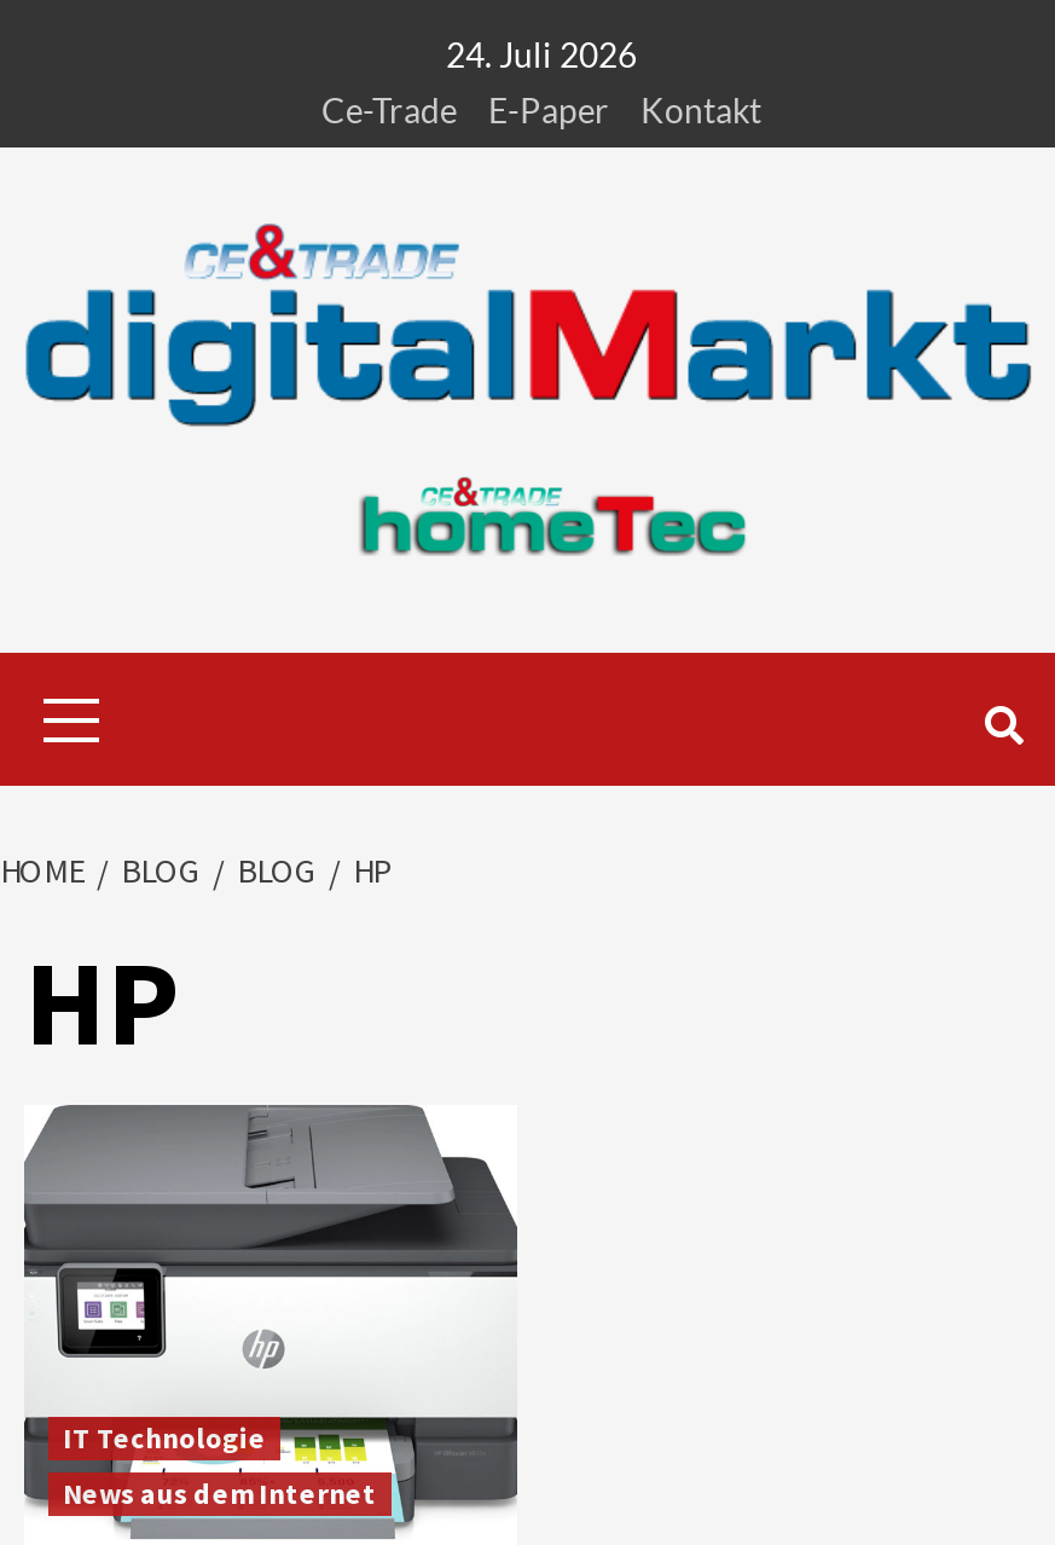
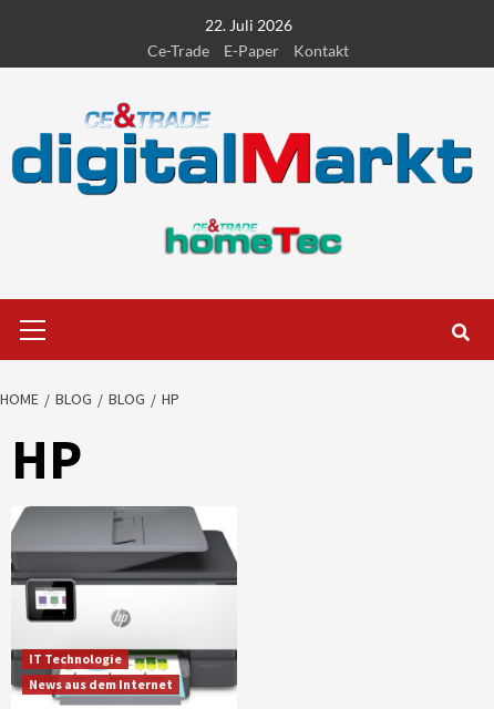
- 24. Juli 2026
+ 22. Juli 2026
